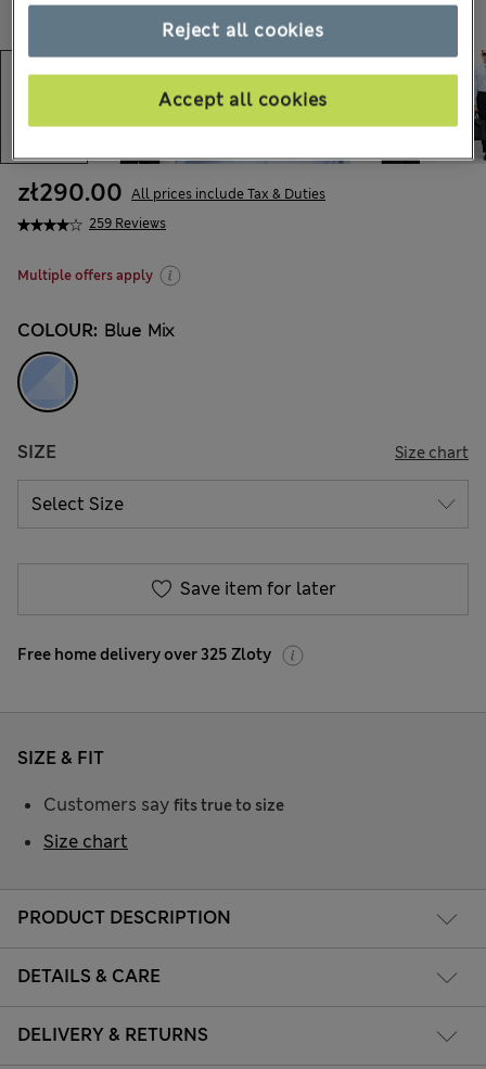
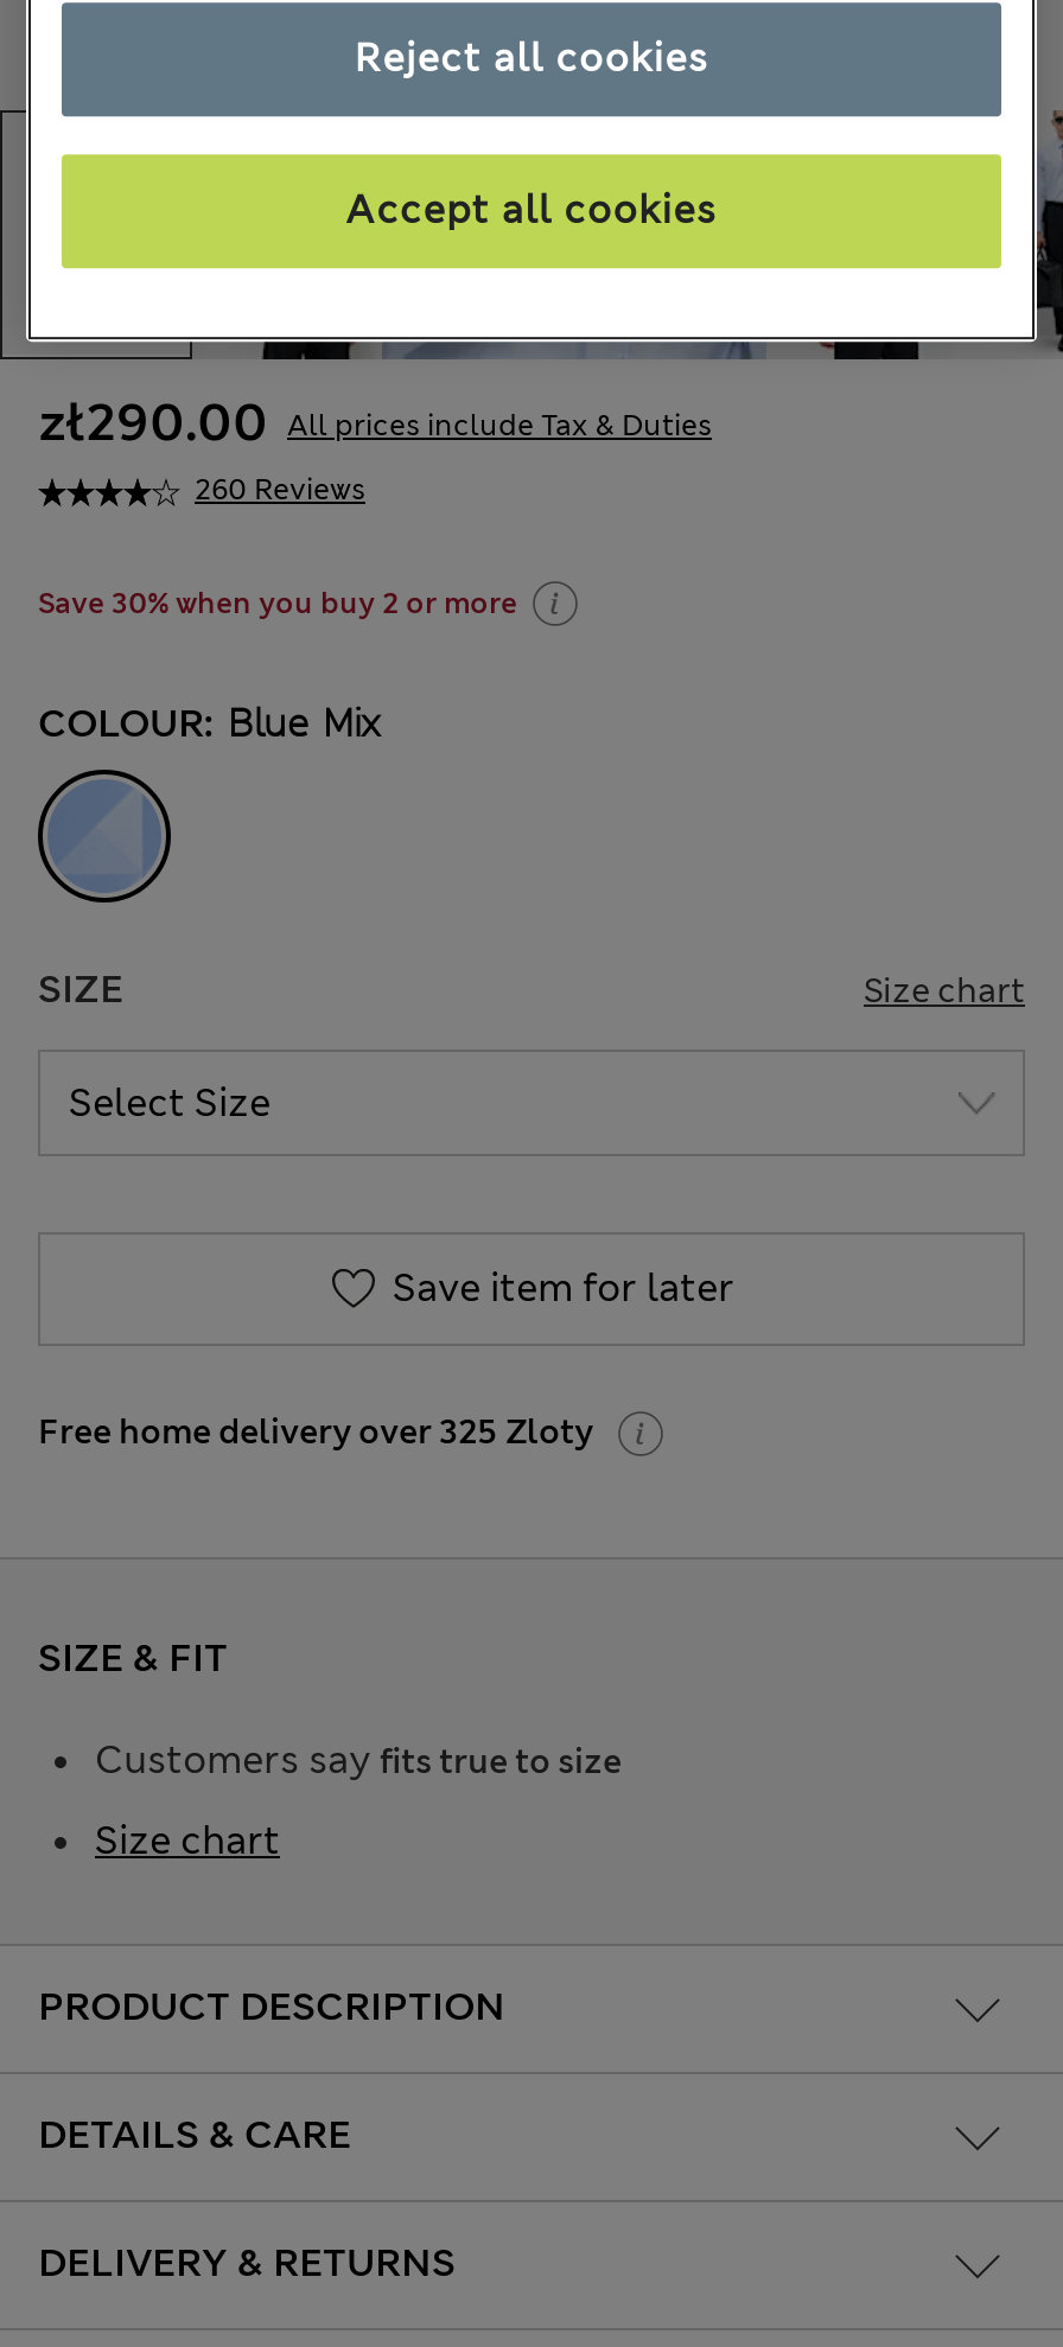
- 259 Reviews
+ 260 Reviews

- Multiple offers apply
+ Save 30% when you buy 2 or more
